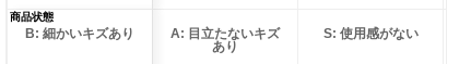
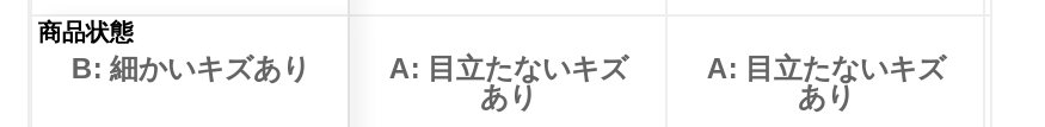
- S: 使用感がない
+ A: 目立たないキズ
+ あり
